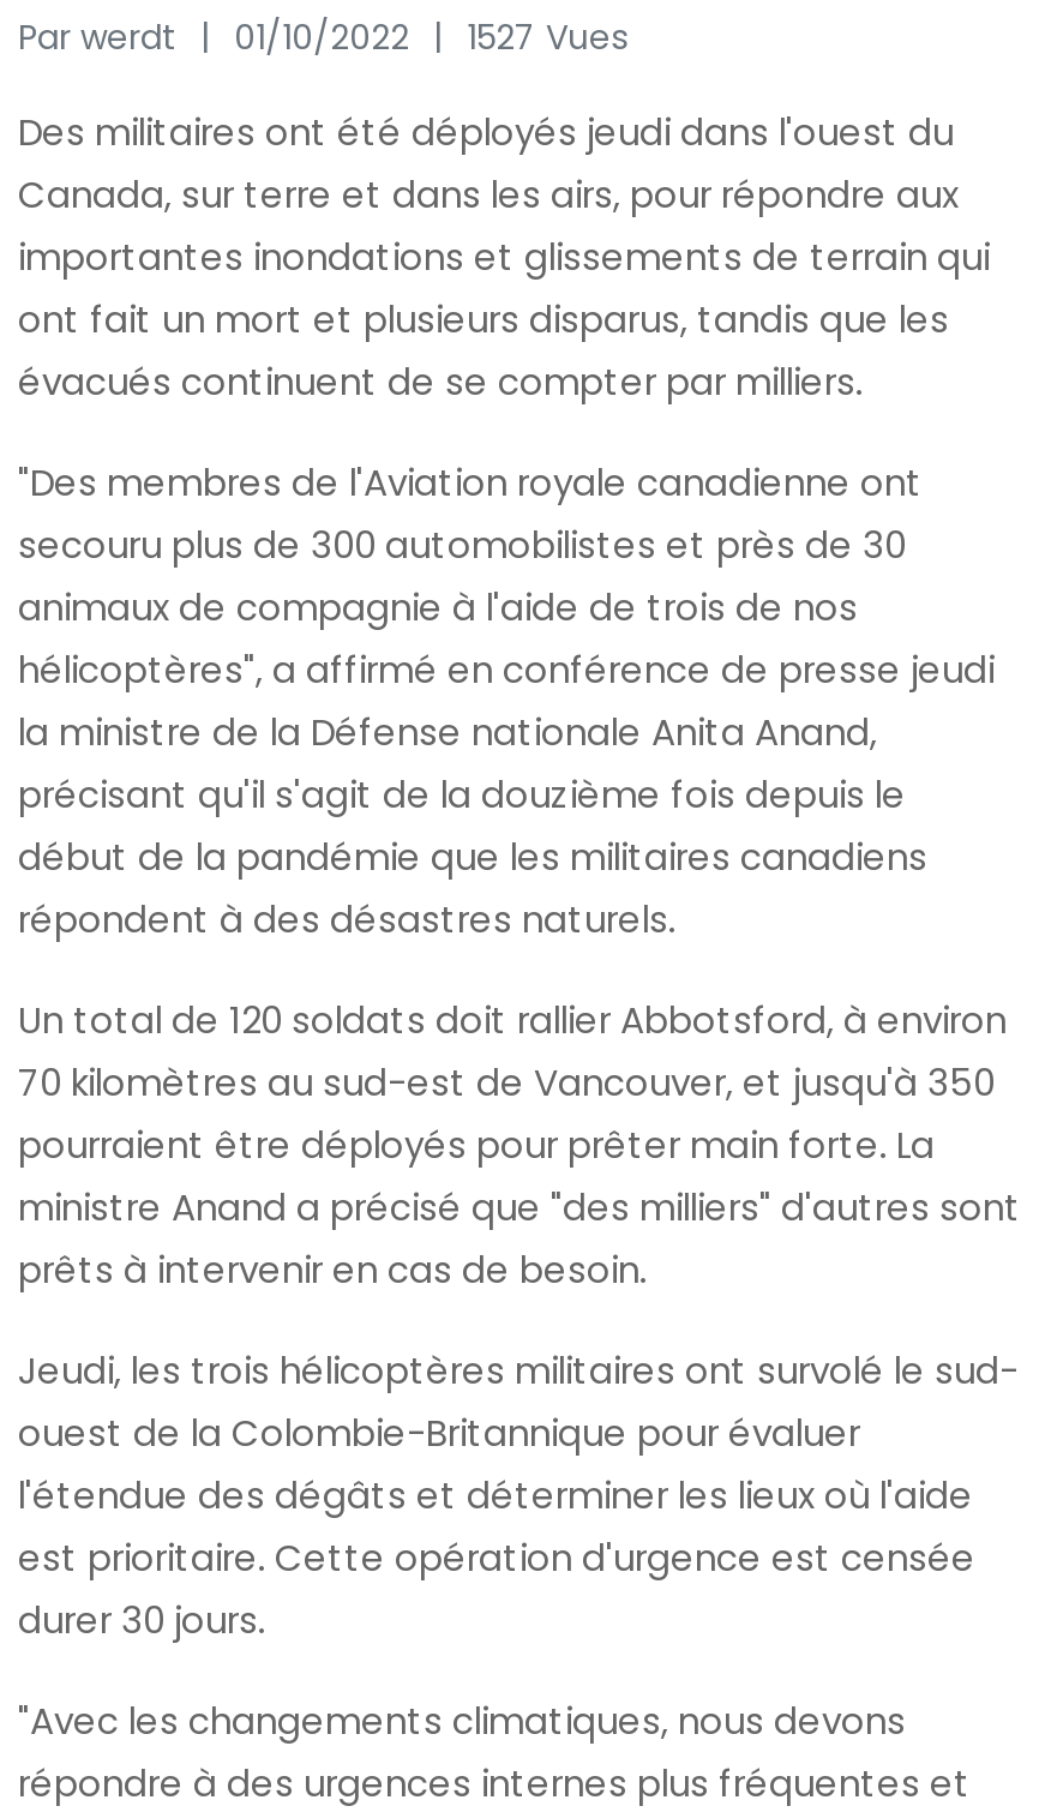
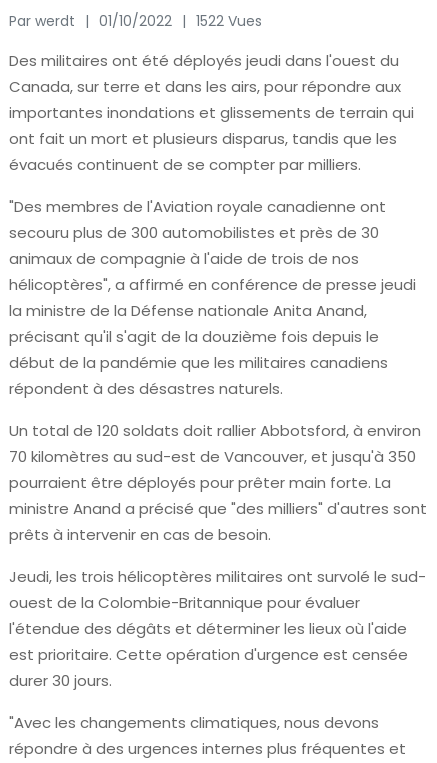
- Par werdt 01/10/2022 1527 Vues
+ Par werdt 01/10/2022 1522 Vues
